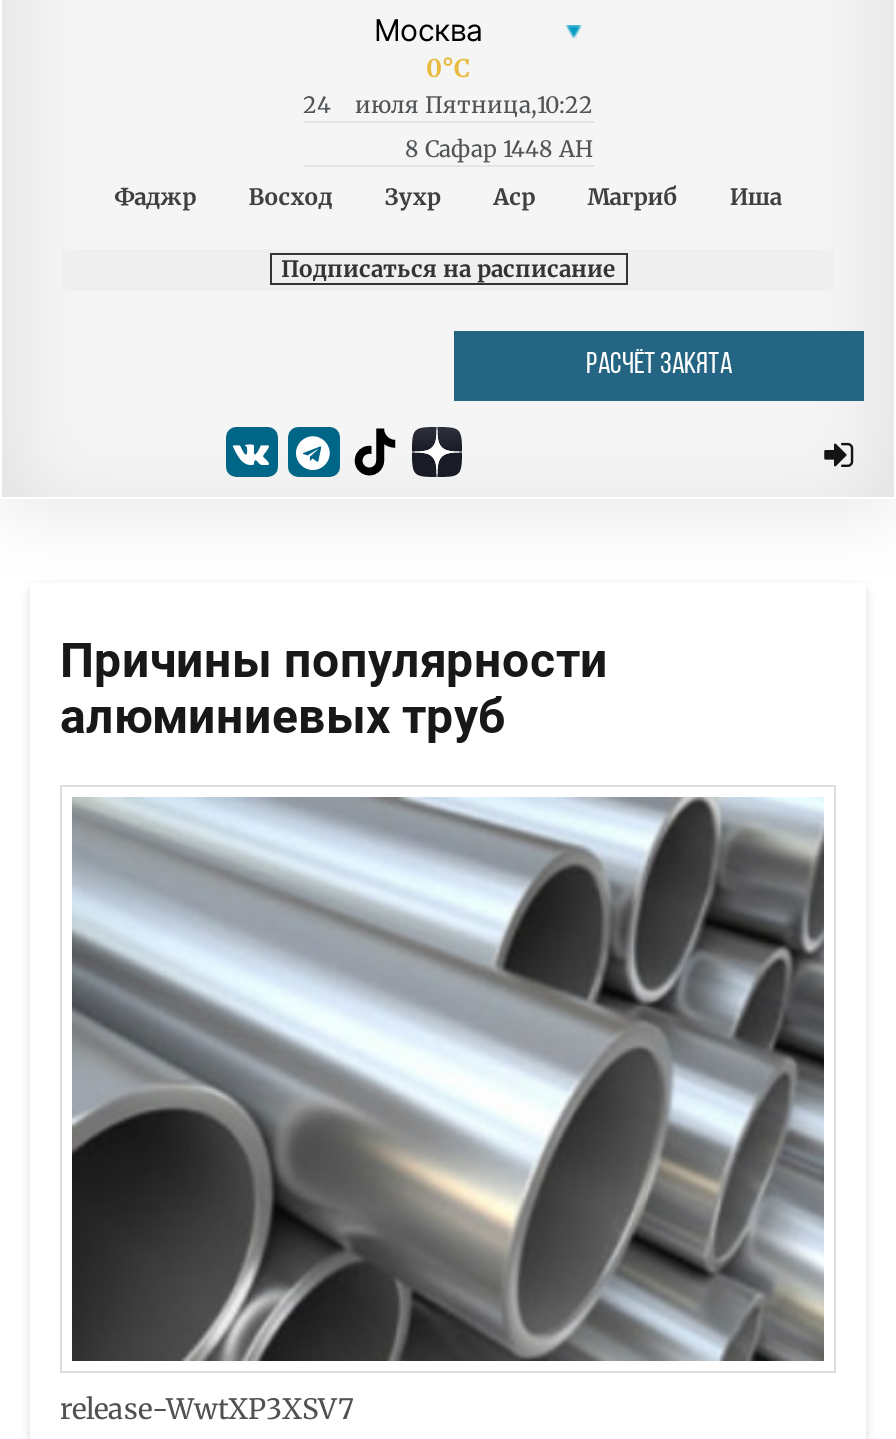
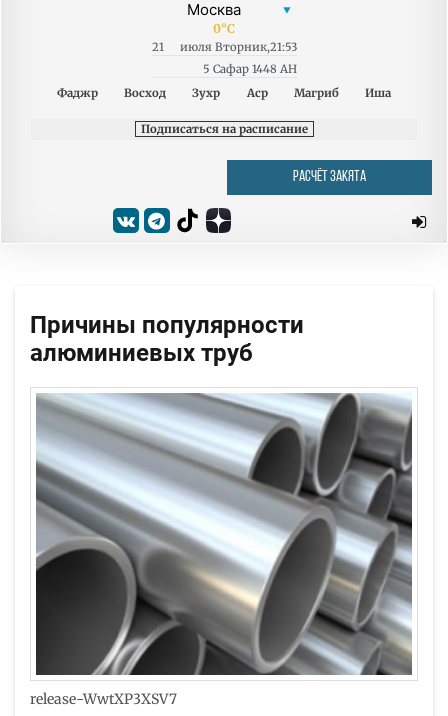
- 24
+ 21

- июля Пятница,10:22
+ июля Вторник,21:53

- 8 Сафар 1448 AH
+ 5 Сафар 1448 AH
